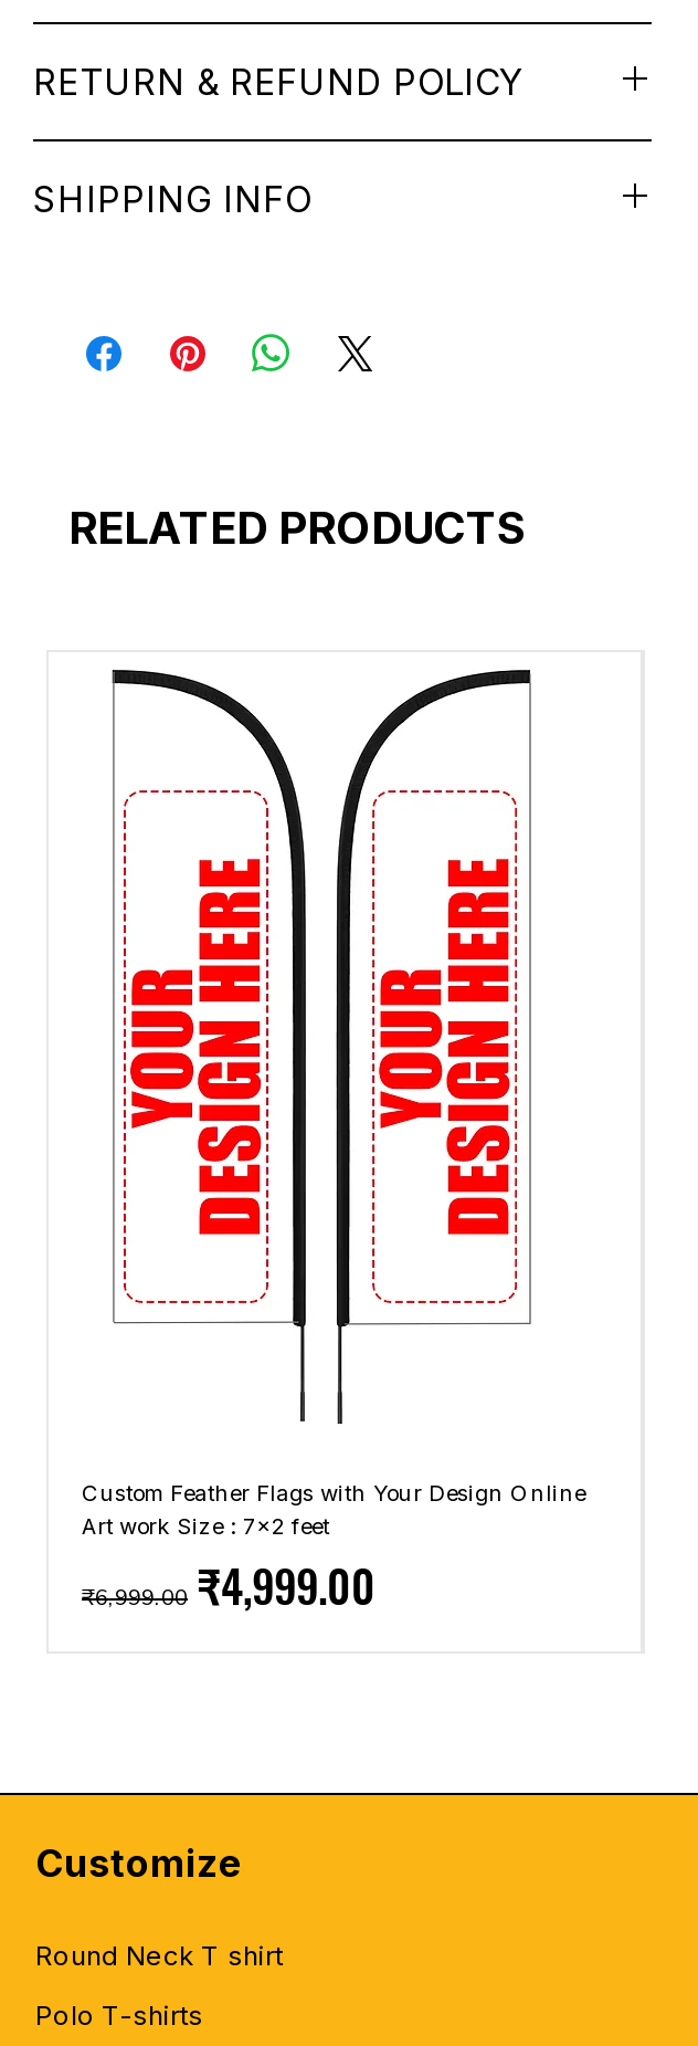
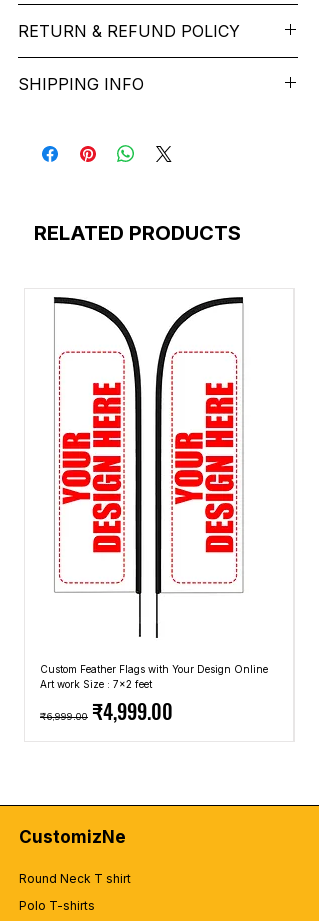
- Customize
+ CustomizNe
